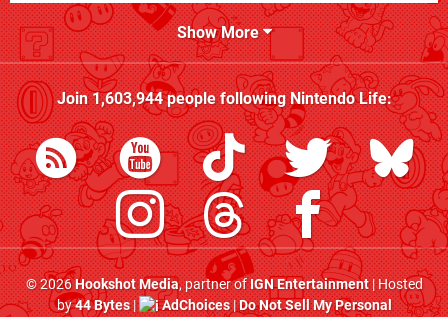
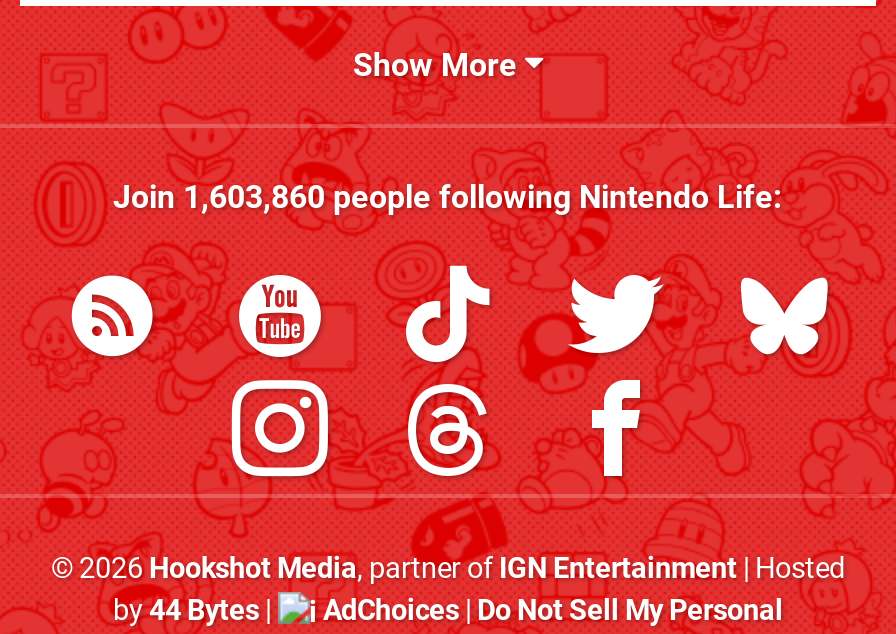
- Join 1,603,944 people following Nintendo Life:
+ Join 1,603,860 people following Nintendo Life:
